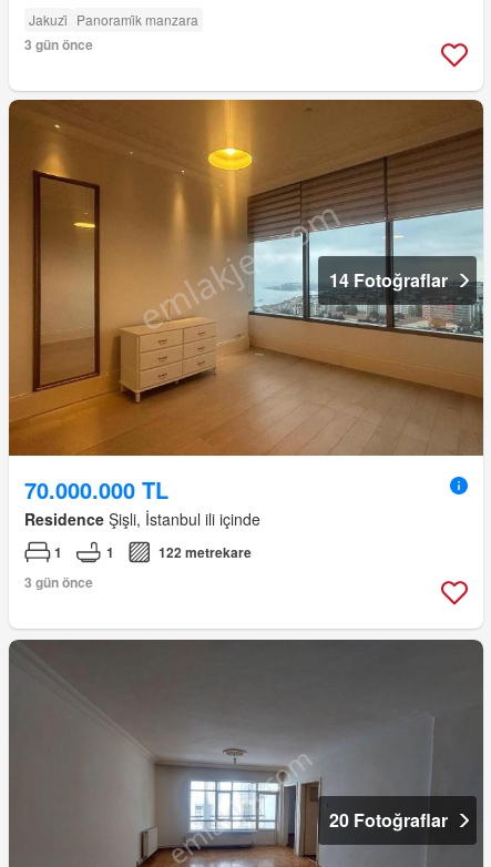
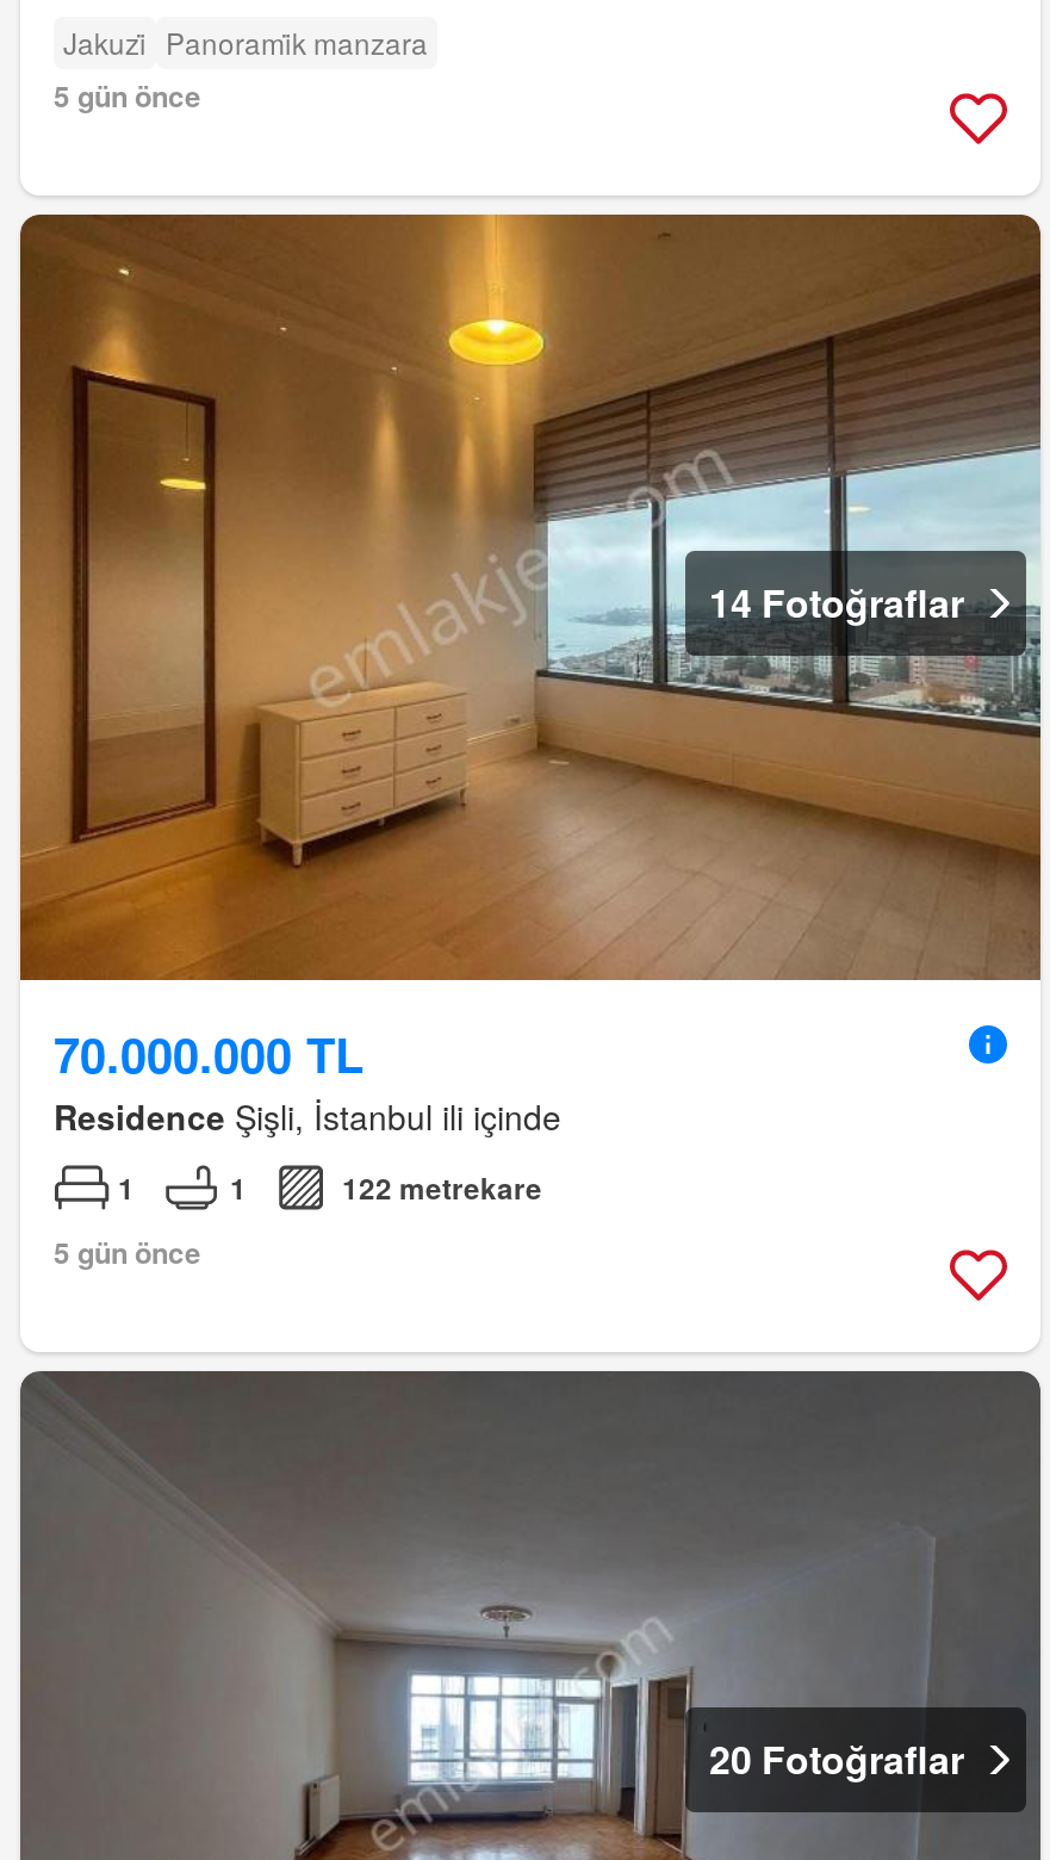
- 3 gün önce
+ 5 gün önce

- 3 gün önce
+ 5 gün önce
